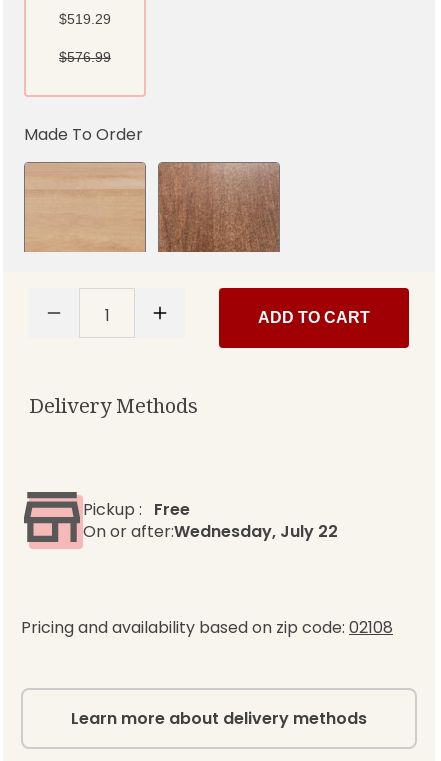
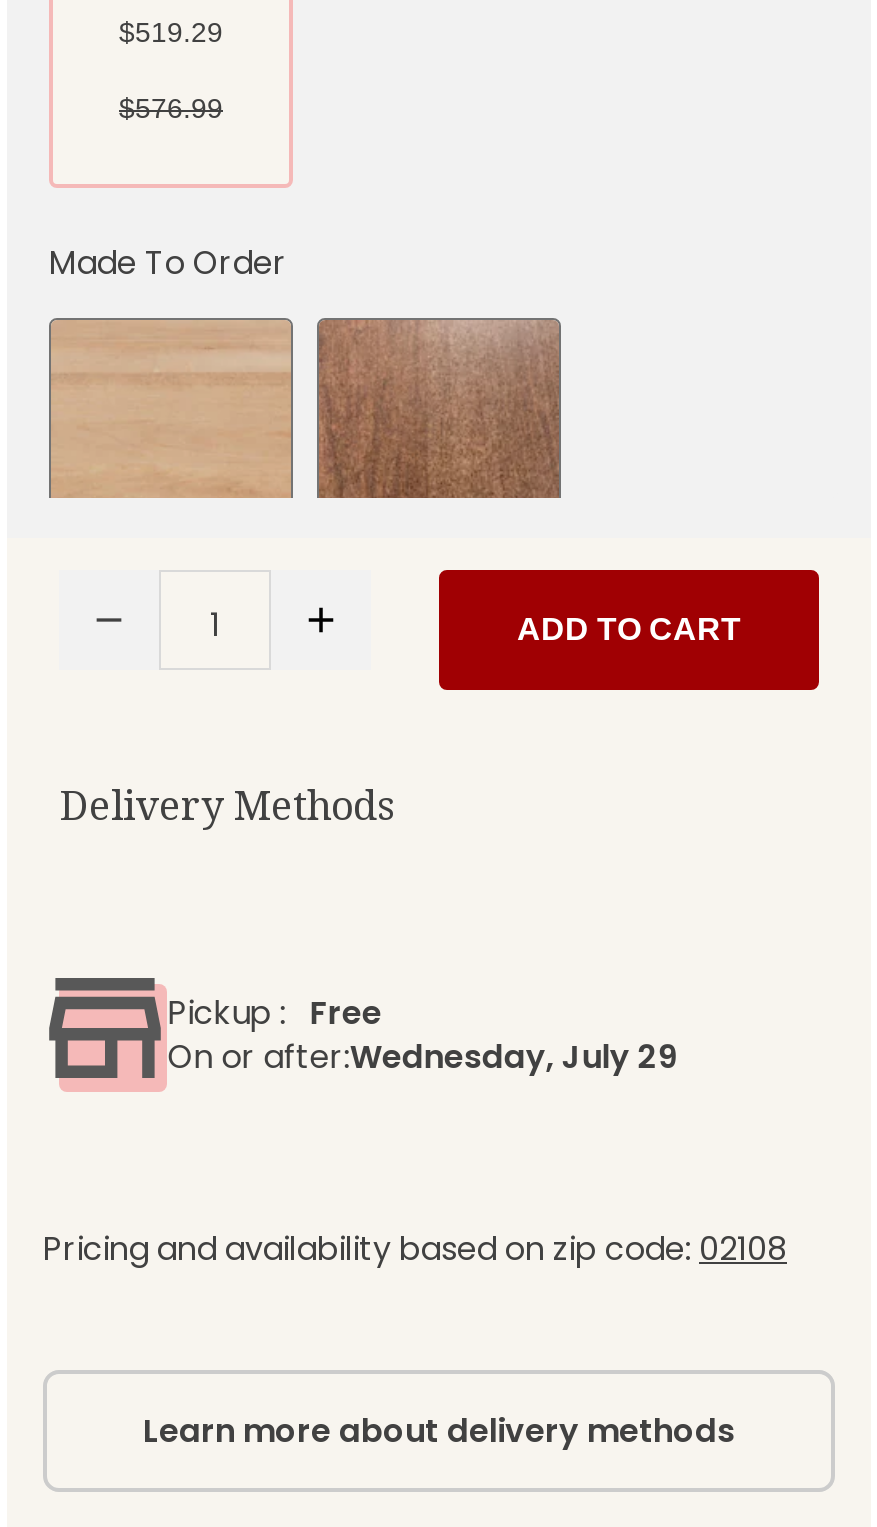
- On or after:Wednesday, July 22
+ On or after:Wednesday, July 29
